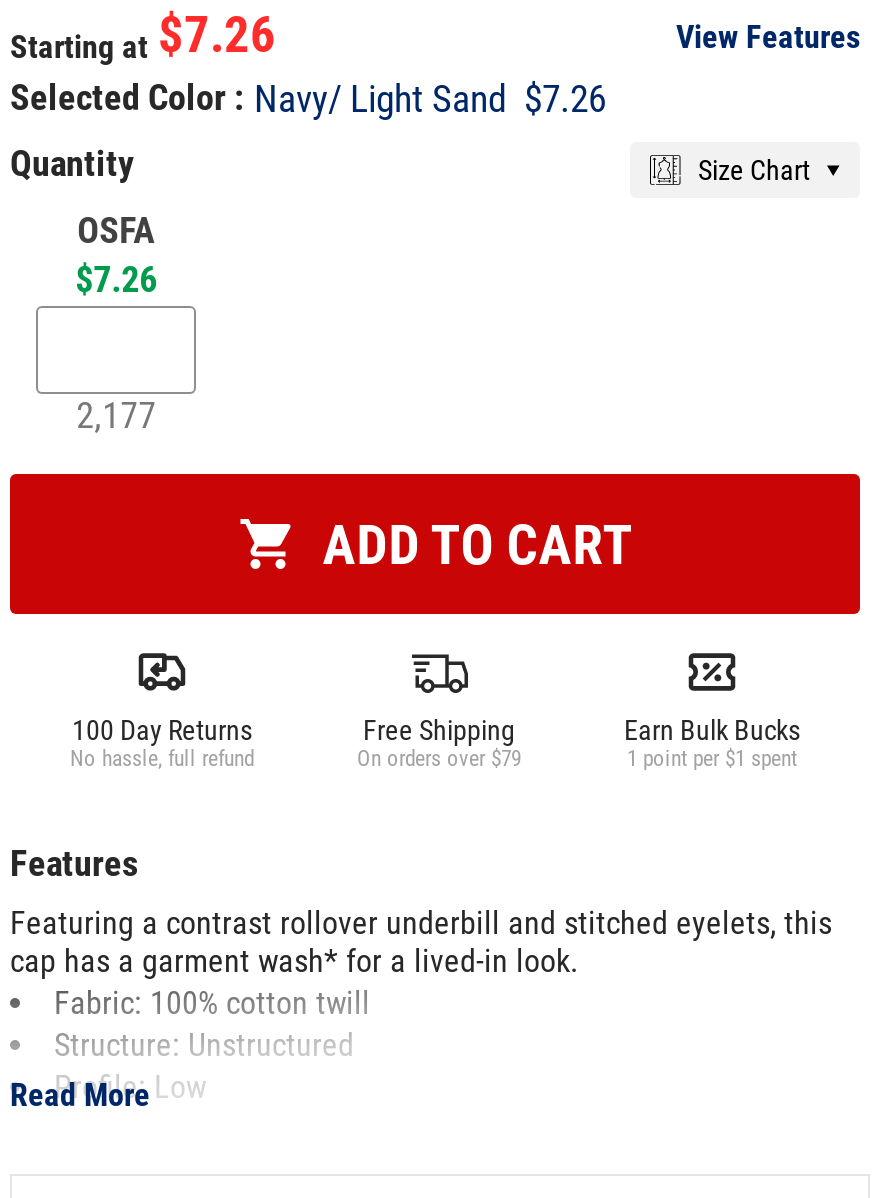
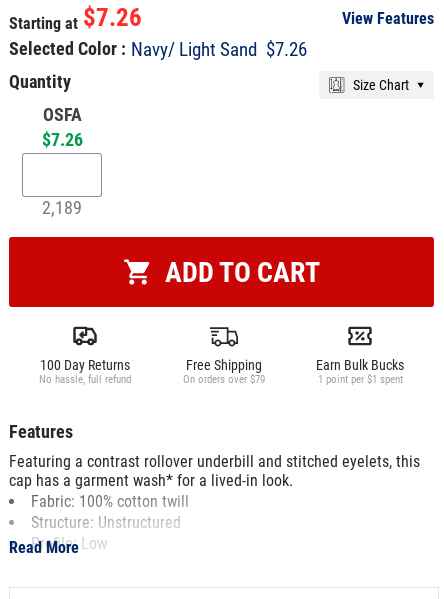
- 2,177
+ 2,189
